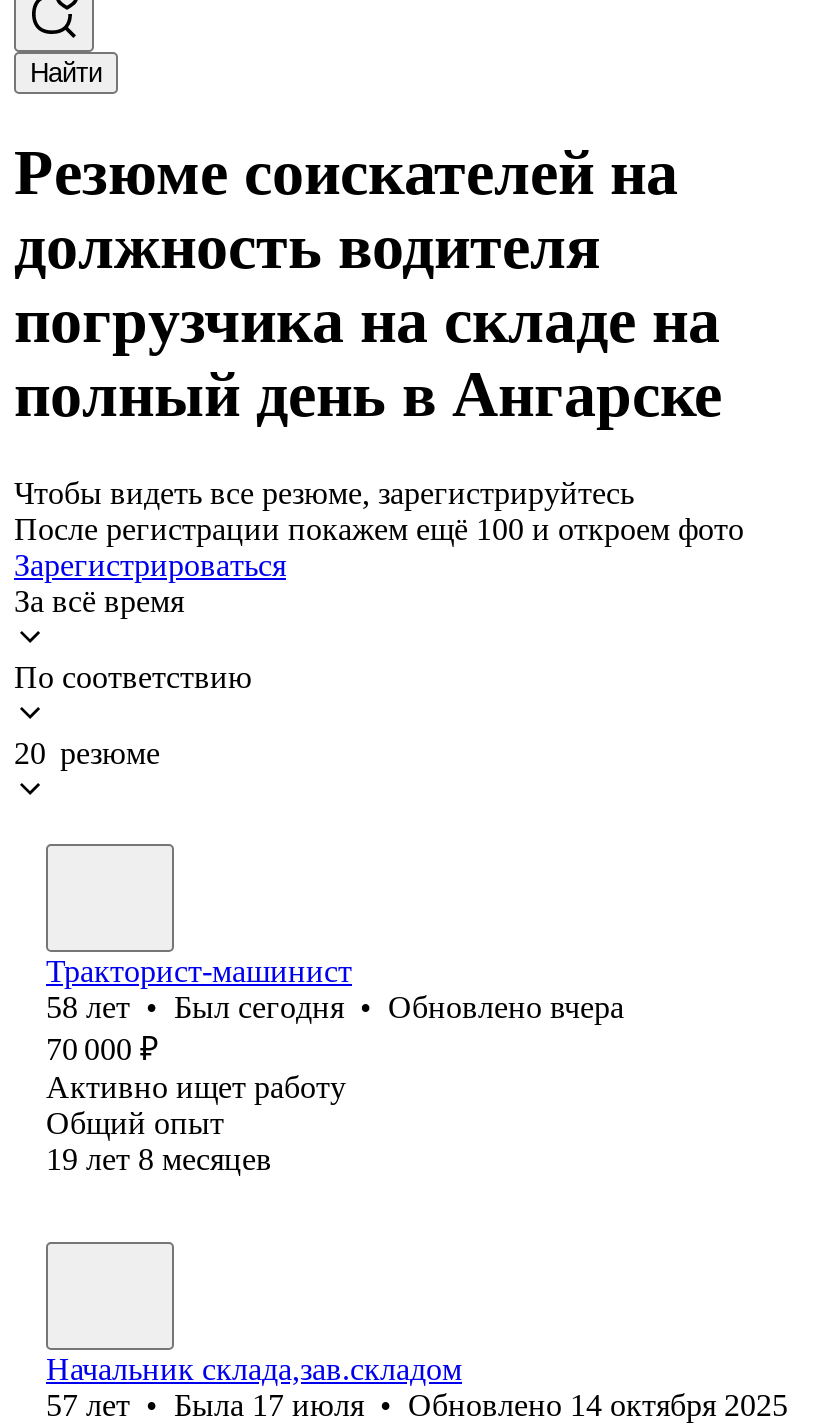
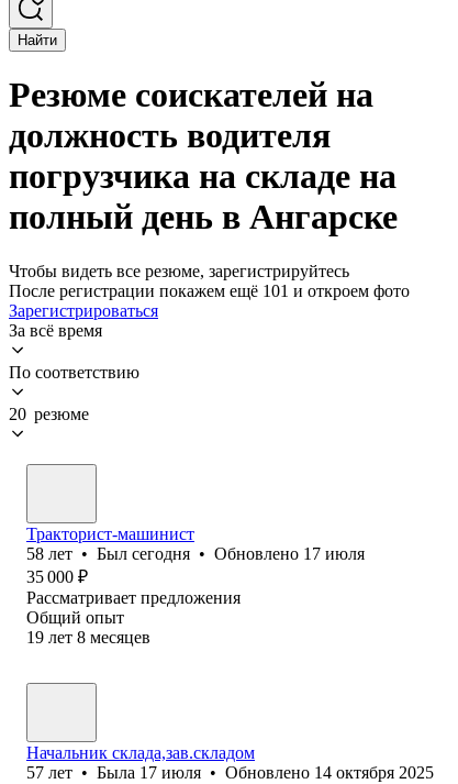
- После регистрации покажем ещё 100 и откроем фото
+ После регистрации покажем ещё 101 и откроем фото

- 58 лет • Был сегодня • Обновлено вчера
- 70 000 ₽
- Активно ищет работу
+ 58 лет • Был сегодня • Обновлено 17 июля
+ 35 000 ₽
+ Рассматривает предложения
